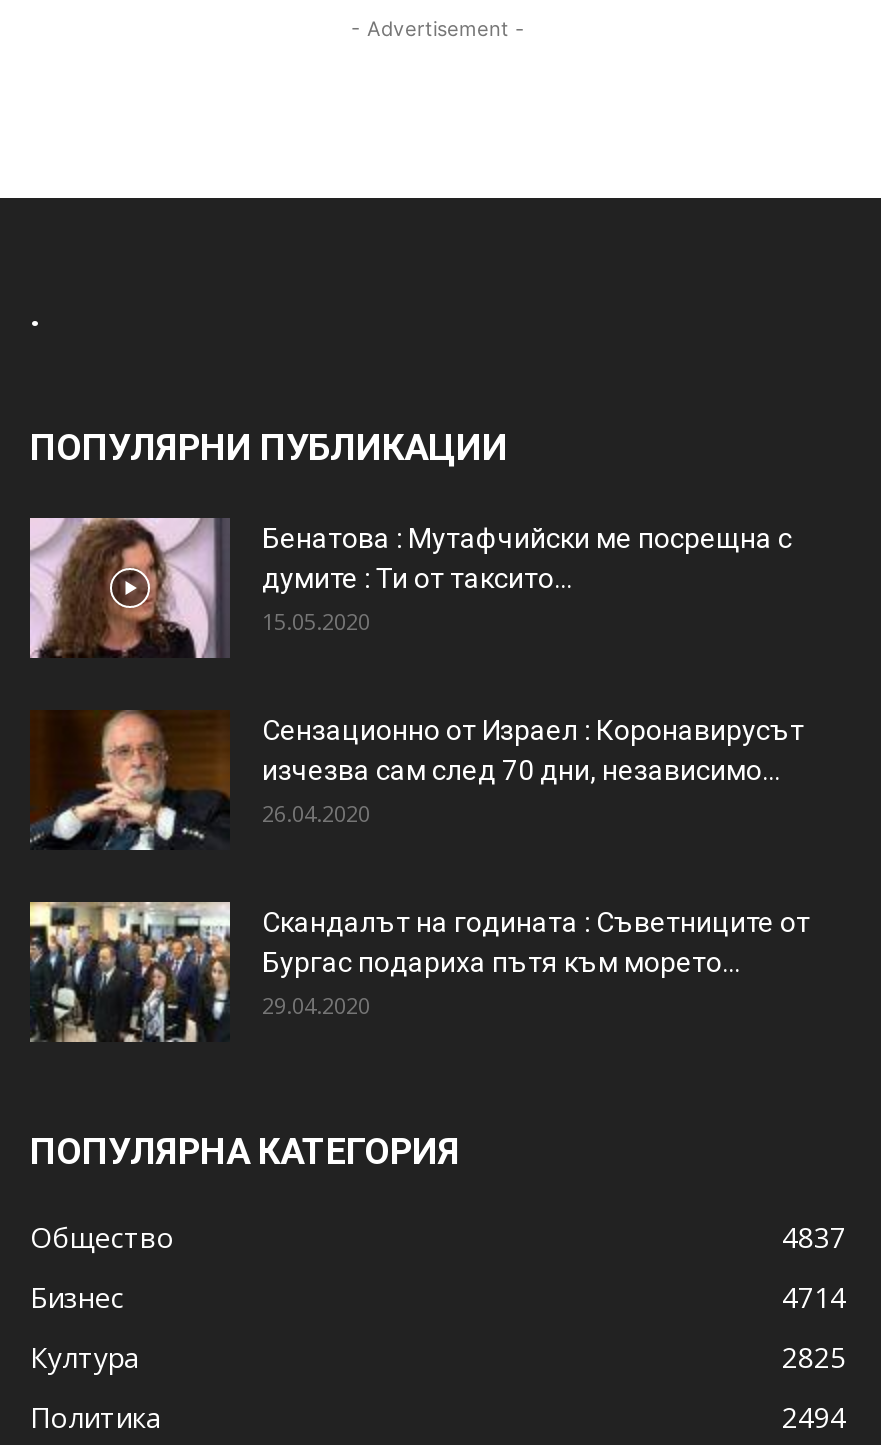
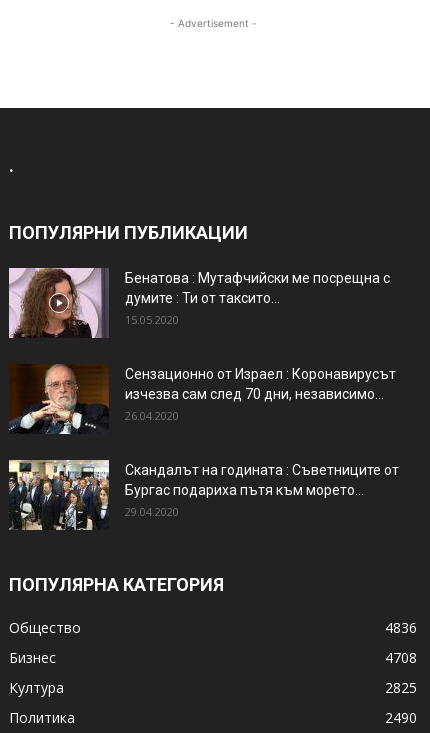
- 4837
+ 4836

- 4714
+ 4708

- 2494
+ 2490
